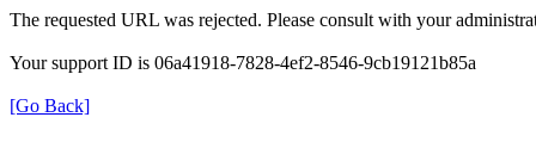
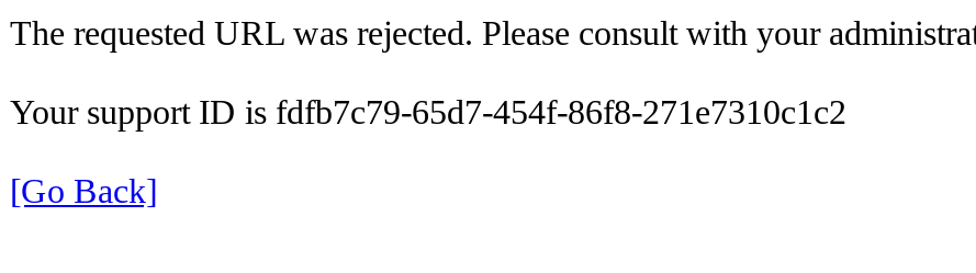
- Your support ID is 06a41918-7828-4ef2-8546-9cb19121b85a
+ Your support ID is fdfb7c79-65d7-454f-86f8-271e7310c1c2
